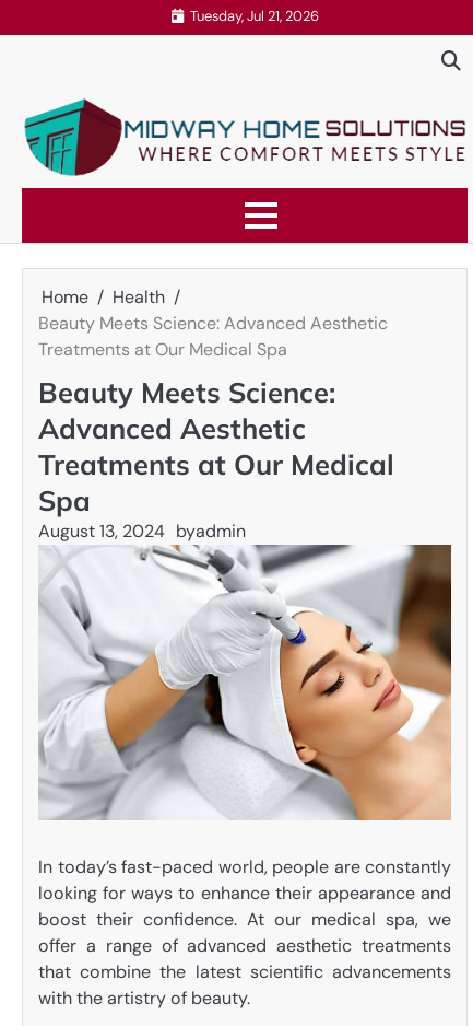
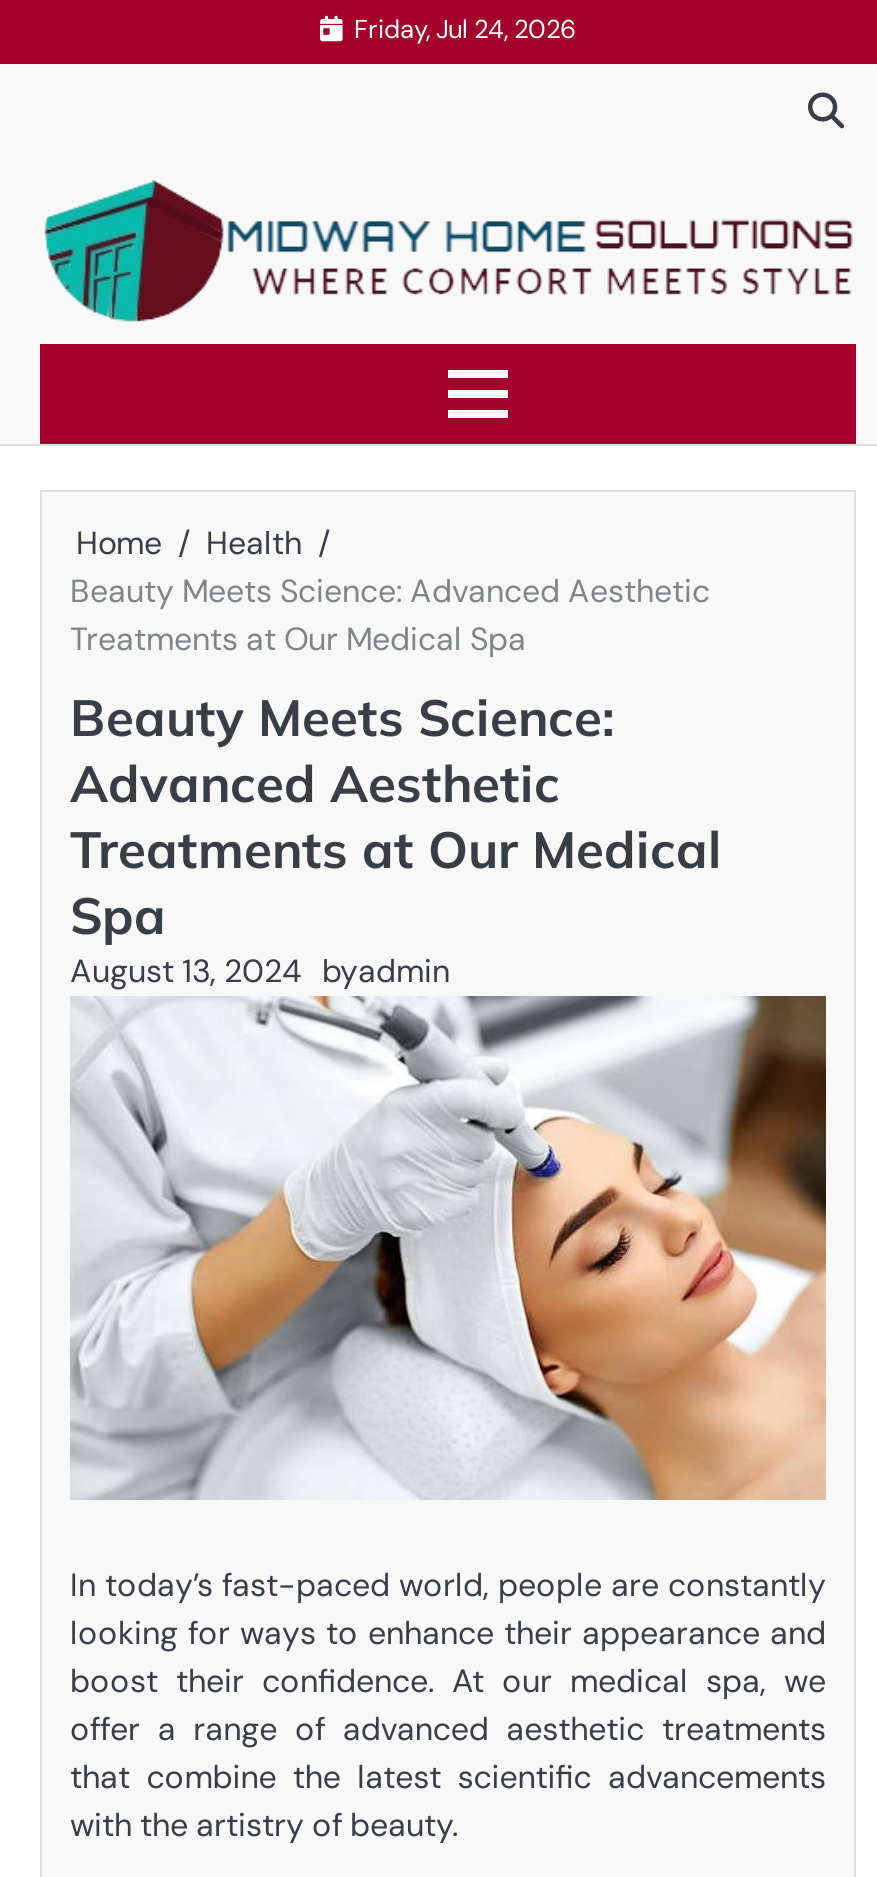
- Tuesday, Jul 21, 2026
+ Friday, Jul 24, 2026
